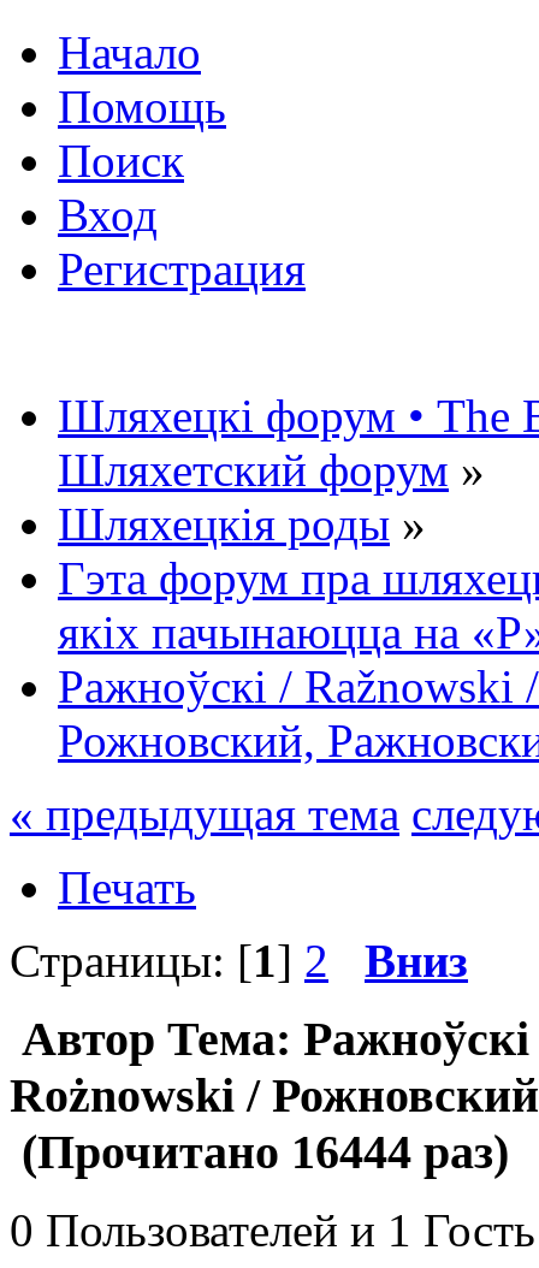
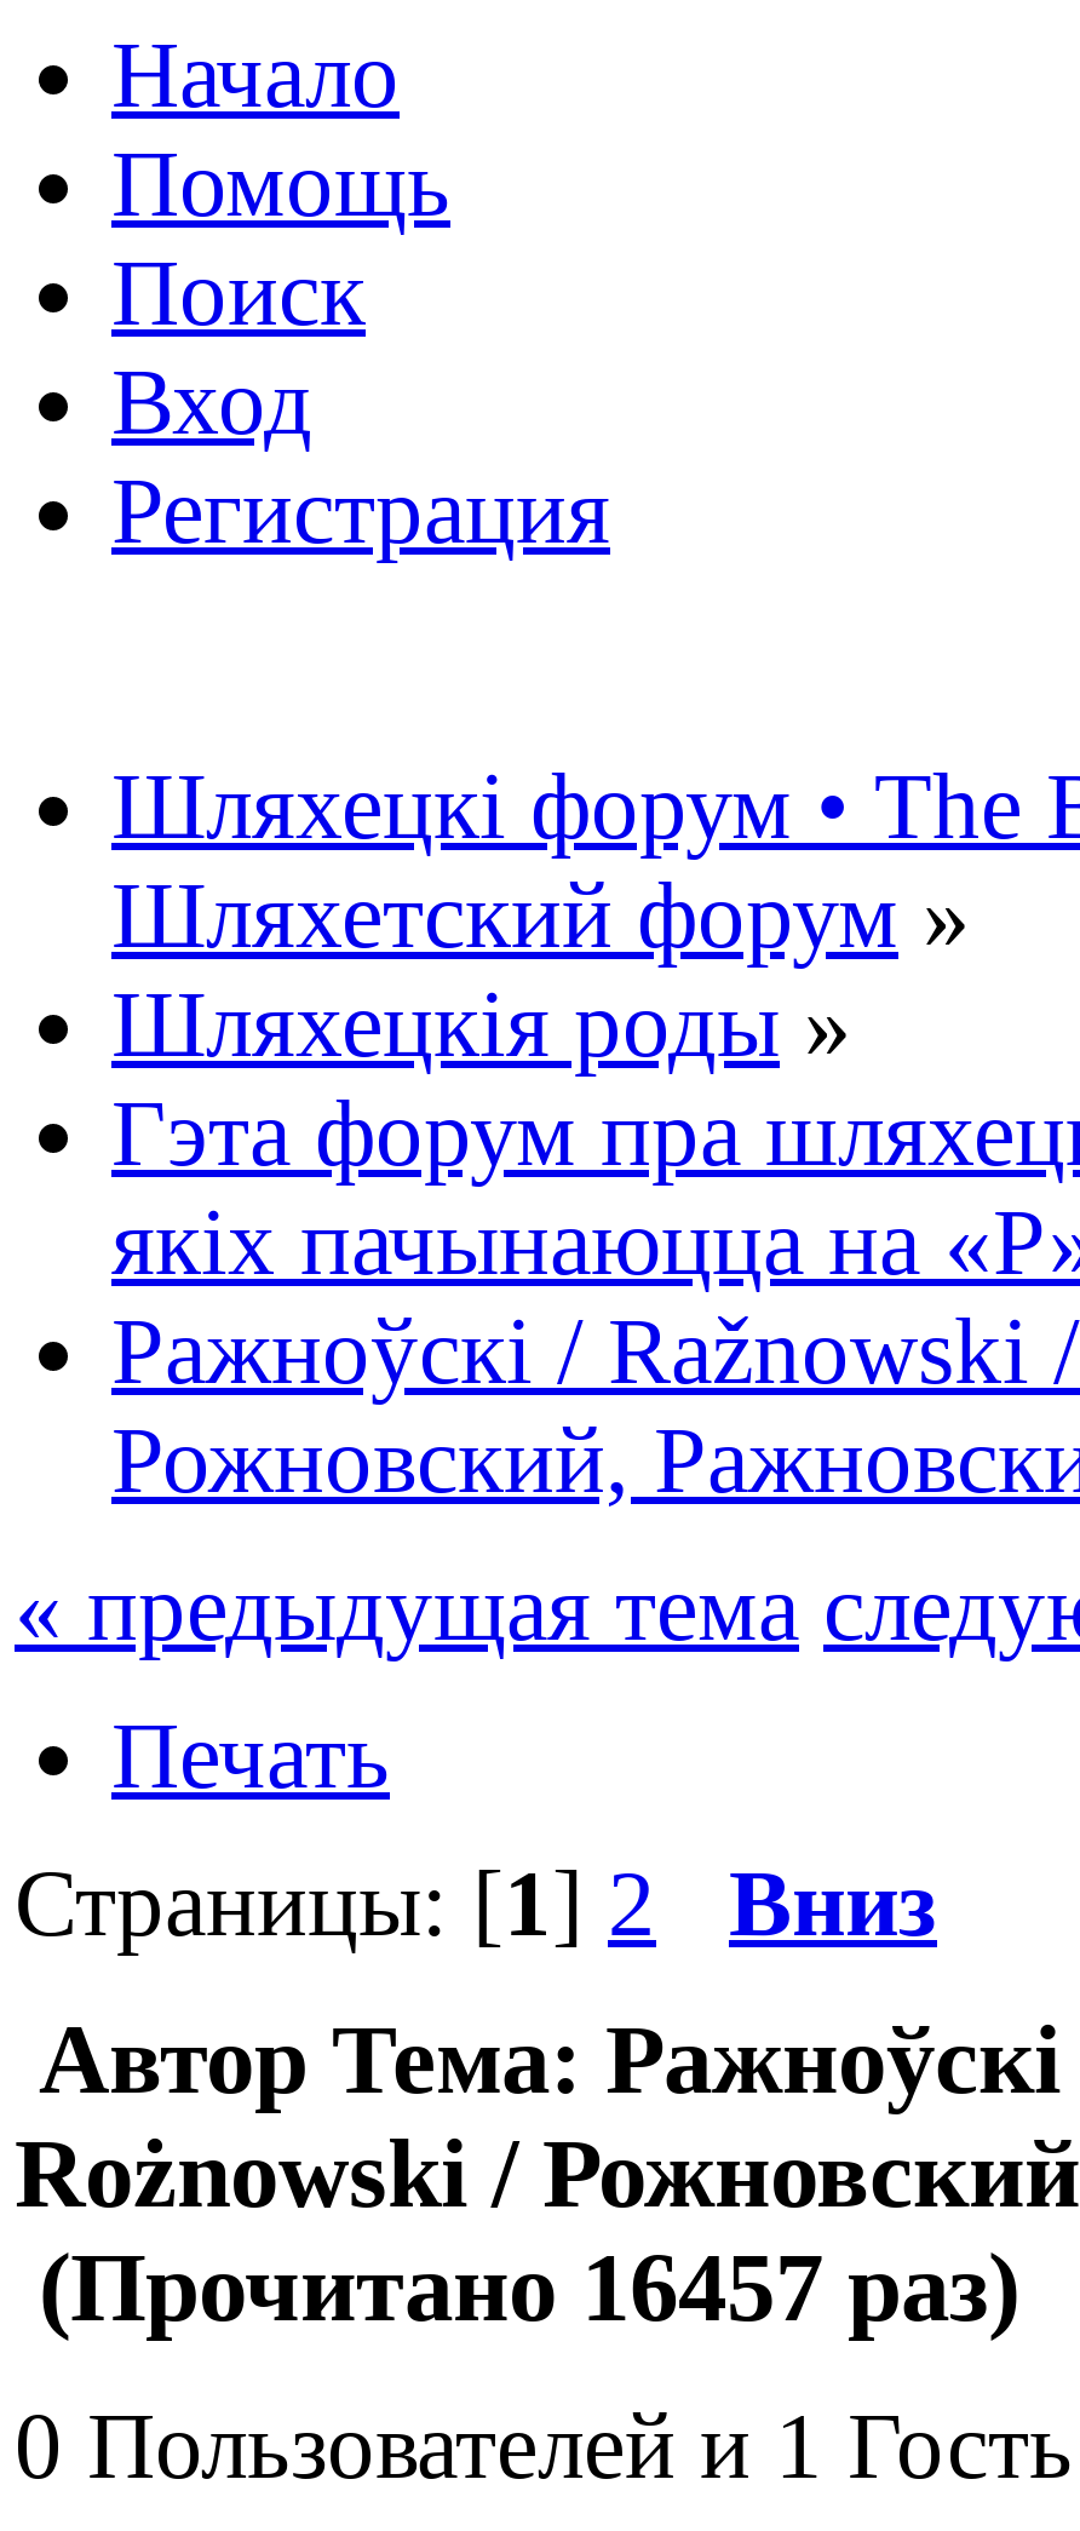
- (Прочитано 16444 раз)
+ (Прочитано 16457 раз)
